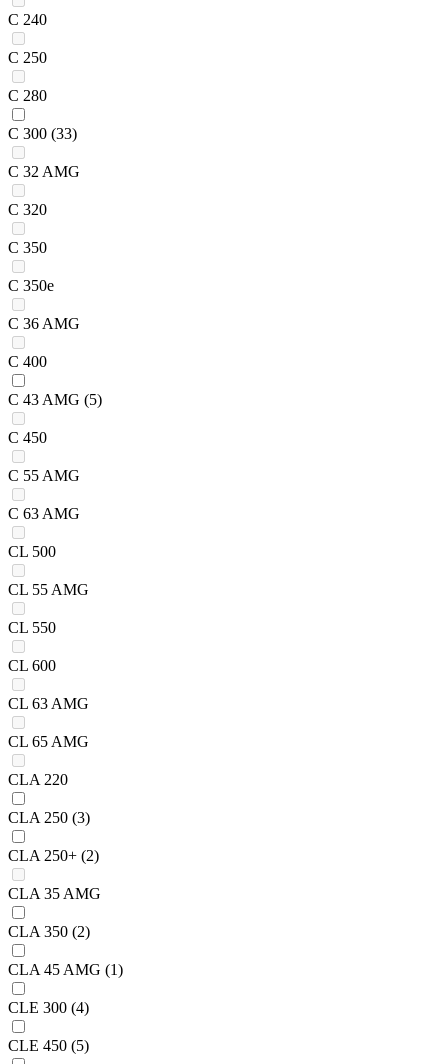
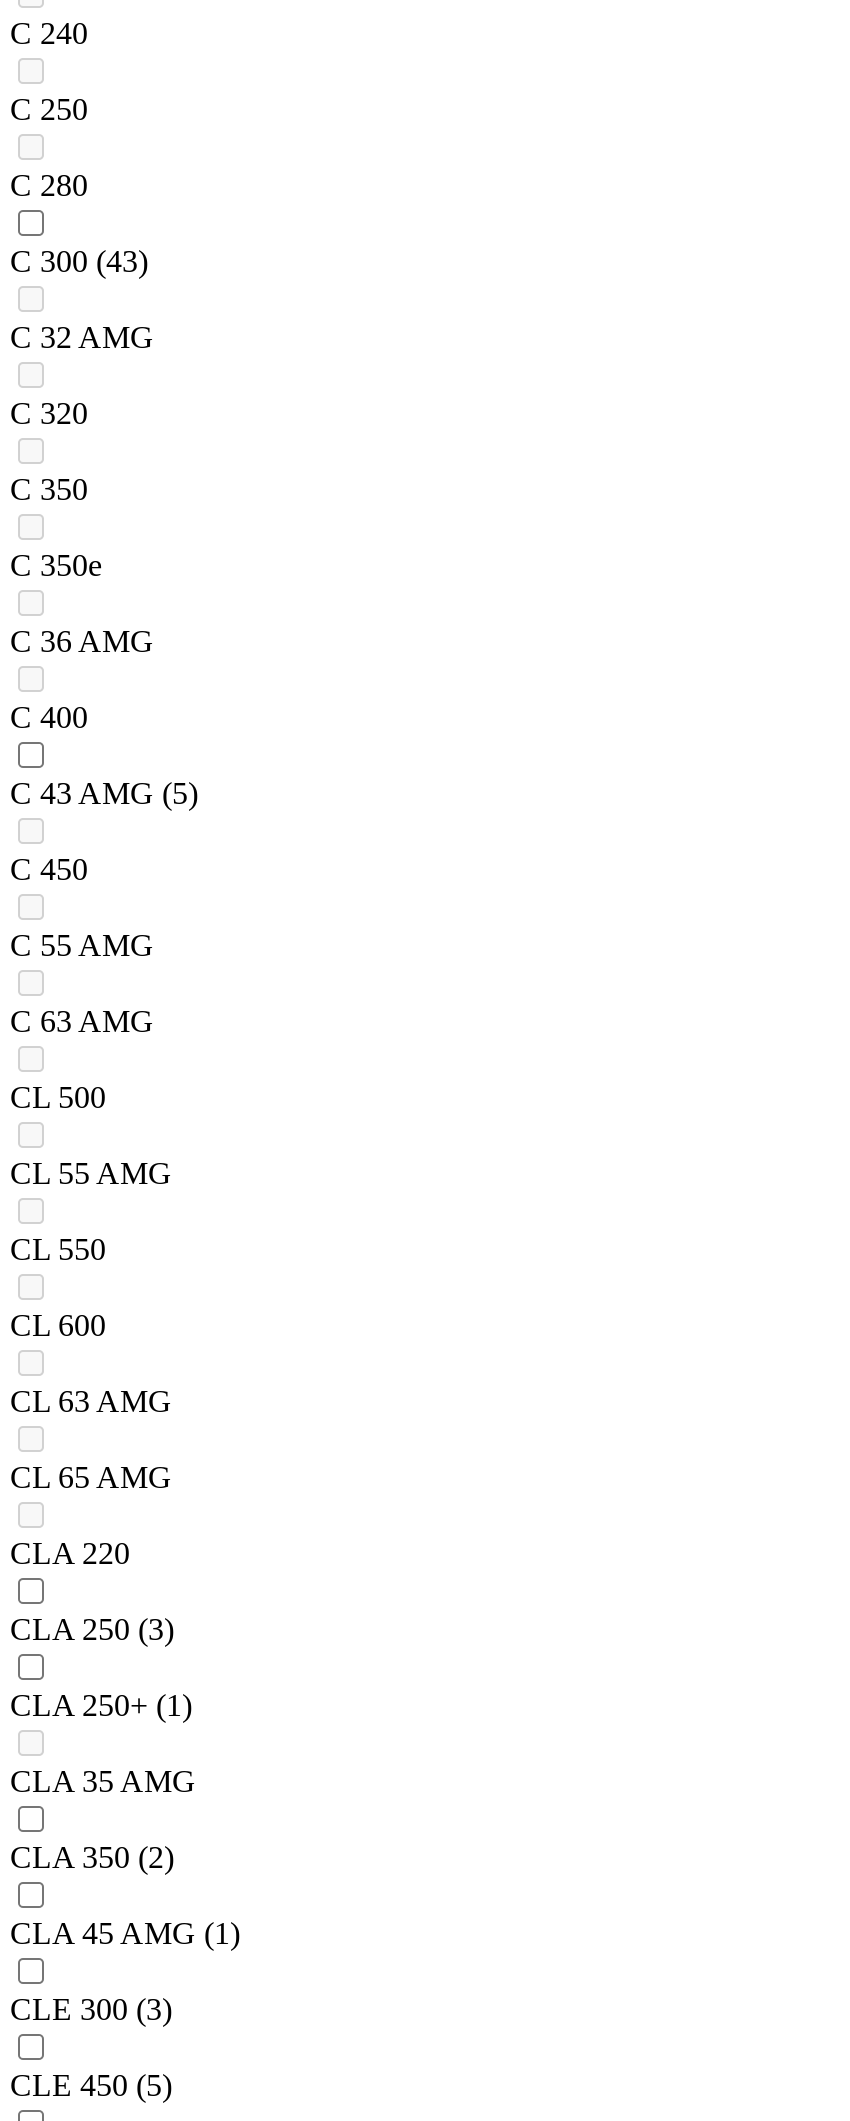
- C 300 (33)
+ C 300 (43)

- CLA 250+ (2)
+ CLA 250+ (1)

- CLE 300 (4)
+ CLE 300 (3)
